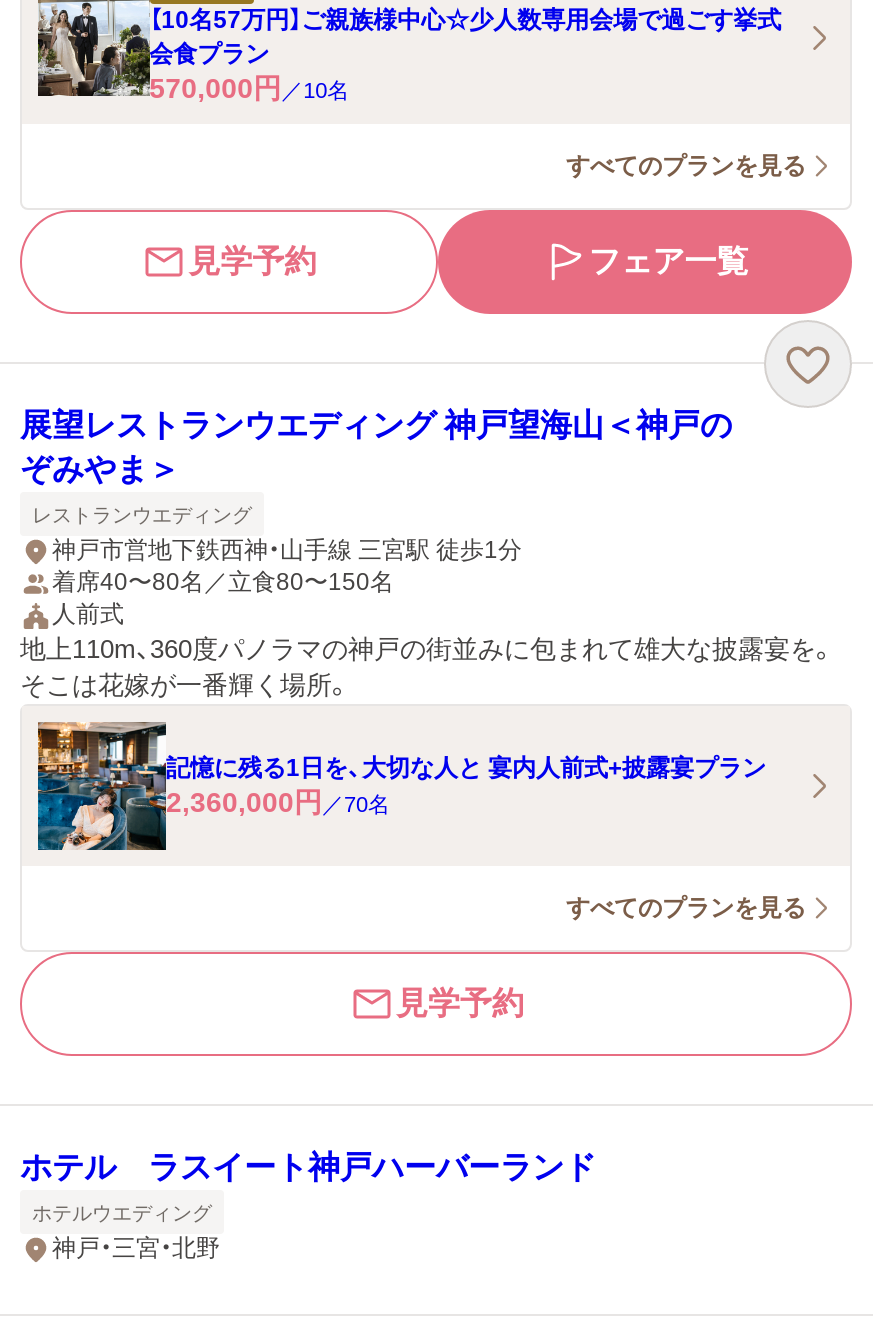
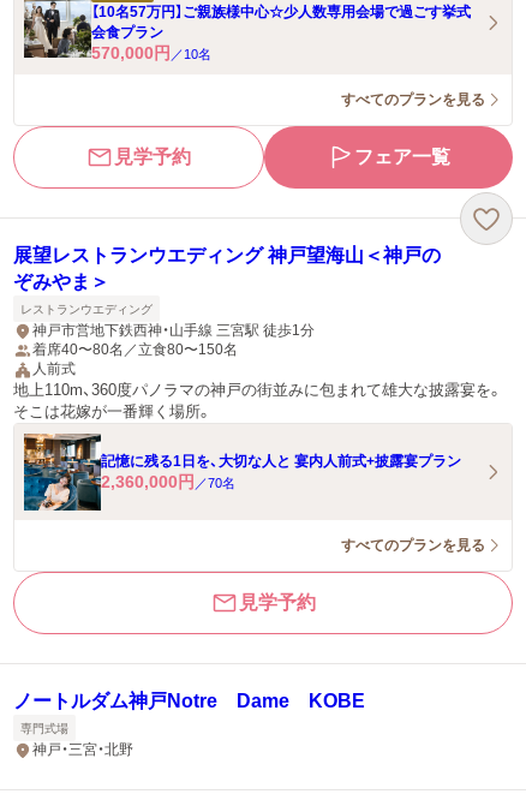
- ホテル ラスイート神戸ハーバーランド
+ ノートルダム神戸Notre Dame KOBE

- ホテルウエディング
+ 専門式場
